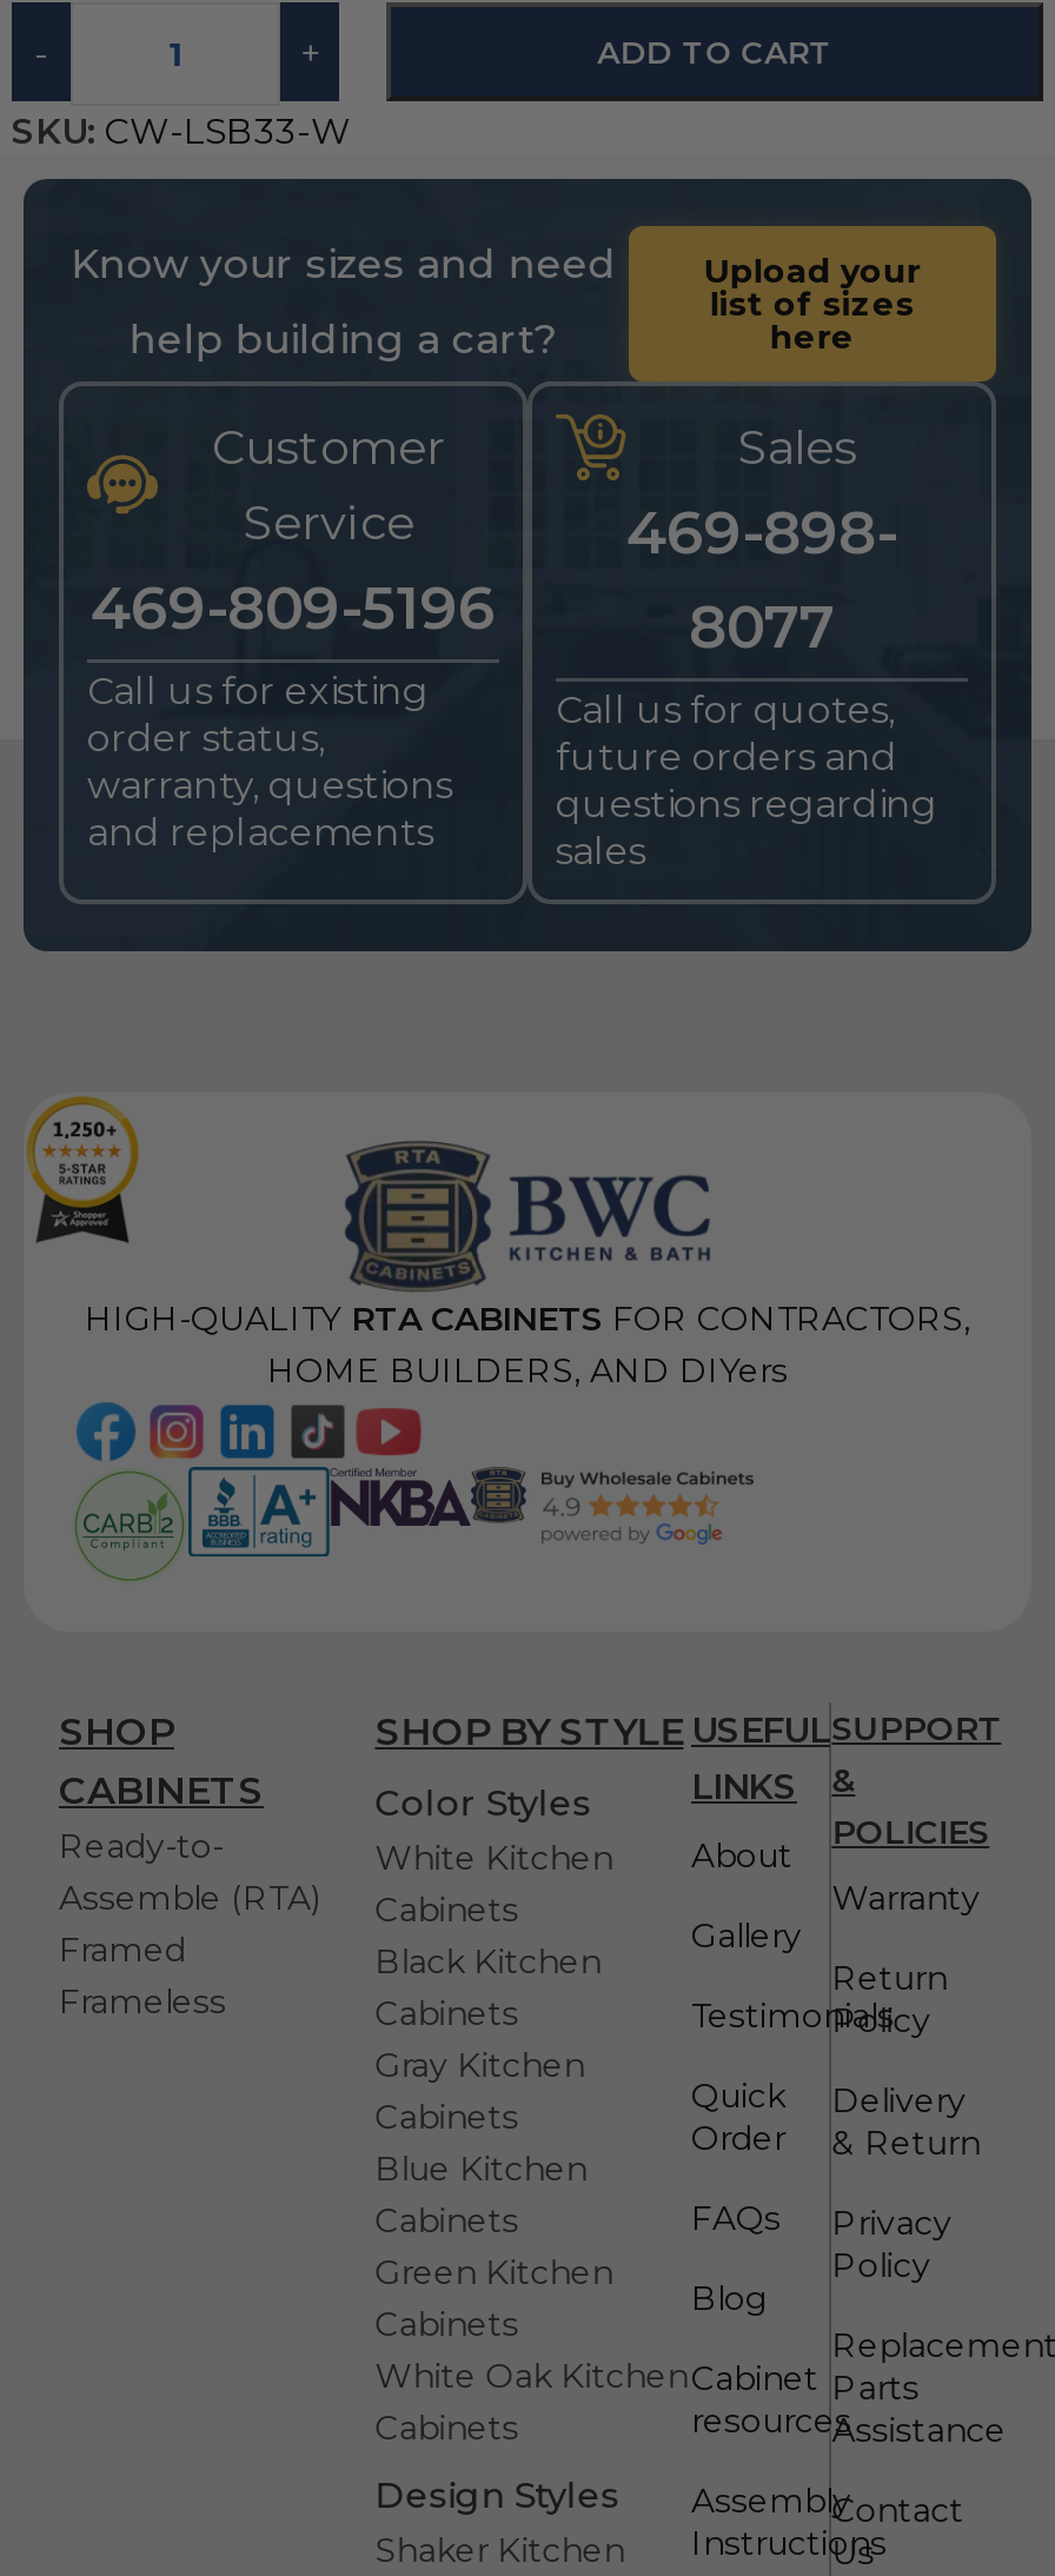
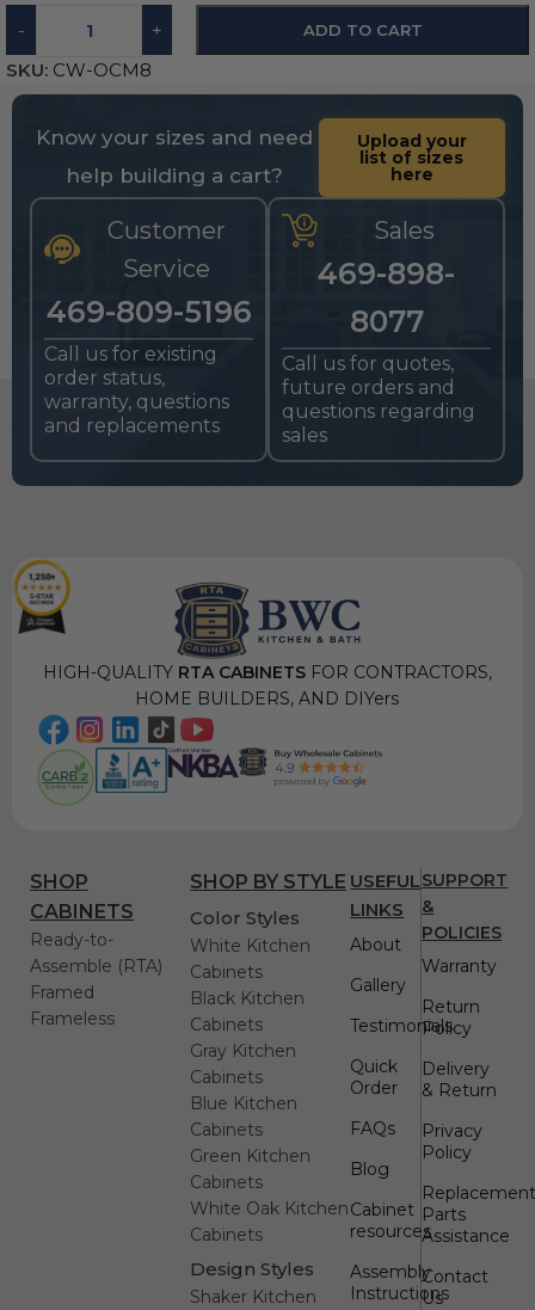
- SKU: CW-LSB33-W
+ SKU: CW-OCM8
